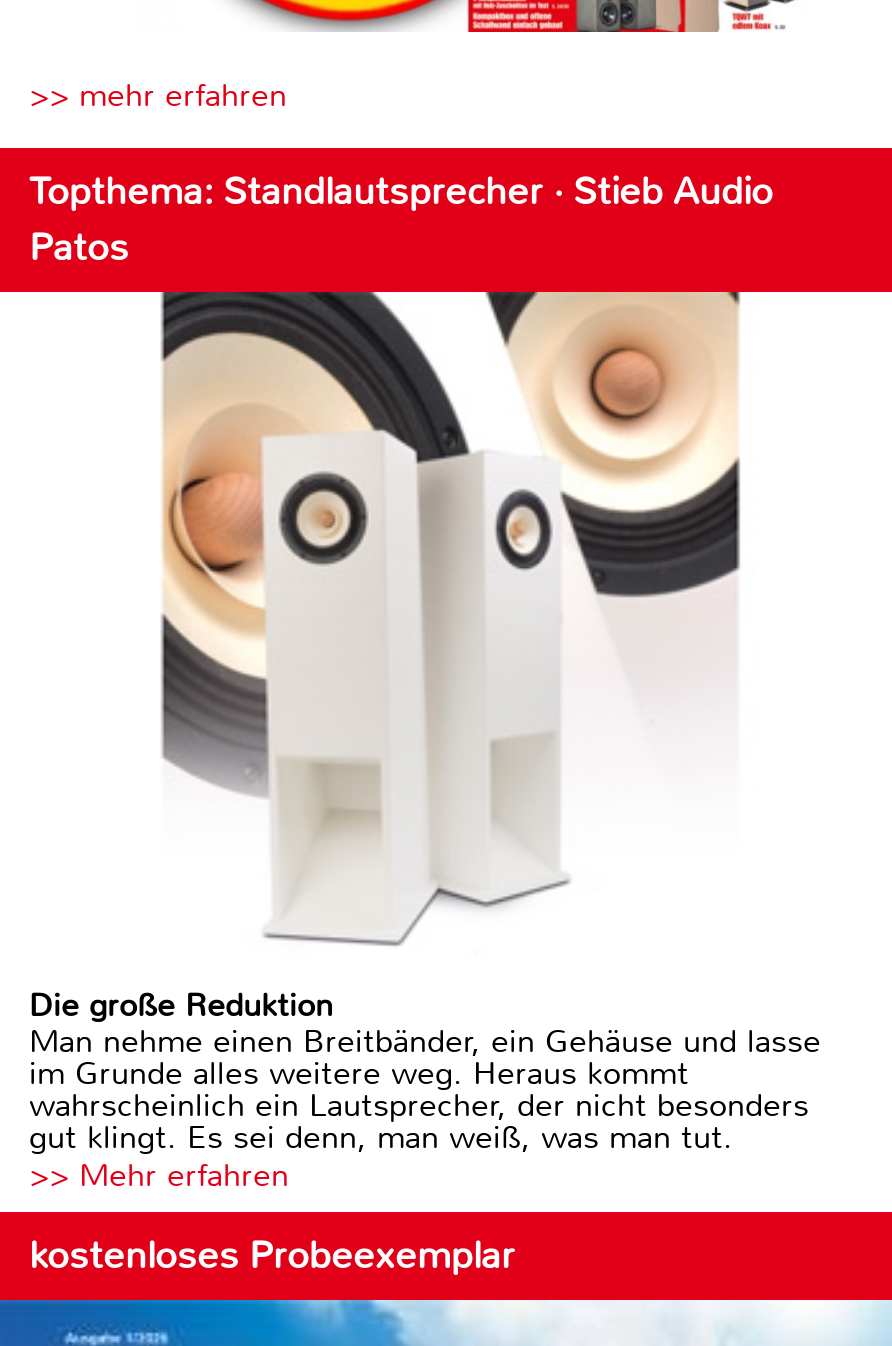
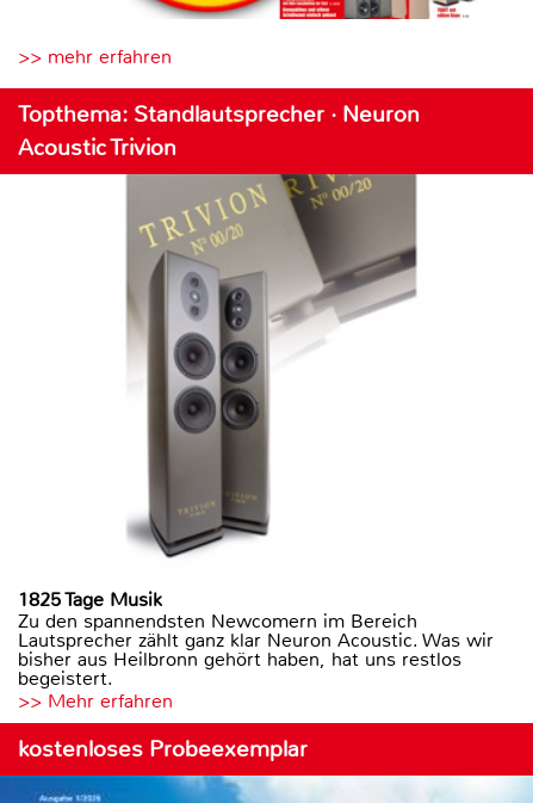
- Topthema: Standlautsprecher · Stieb Audio
- Patos
+ Topthema: Standlautsprecher · Neuron
+ Acoustic Trivion

- [image]
- Die große Reduktion
- Man nehme einen Breitbänder, ein Gehäuse und lasse
- im Grunde alles weitere weg. Heraus kommt
- wahrscheinlich ein Lautsprecher, der nicht besonders
- gut klingt. Es sei denn, man weiß, was man tut.
+ [image]
+ 1825 Tage Musik
+ Zu den spannendsten Newcomern im Bereich
+ Lautsprecher zählt ganz klar Neuron Acoustic. Was wir
+ bisher aus Heilbronn gehört haben, hat uns restlos
+ begeistert.
